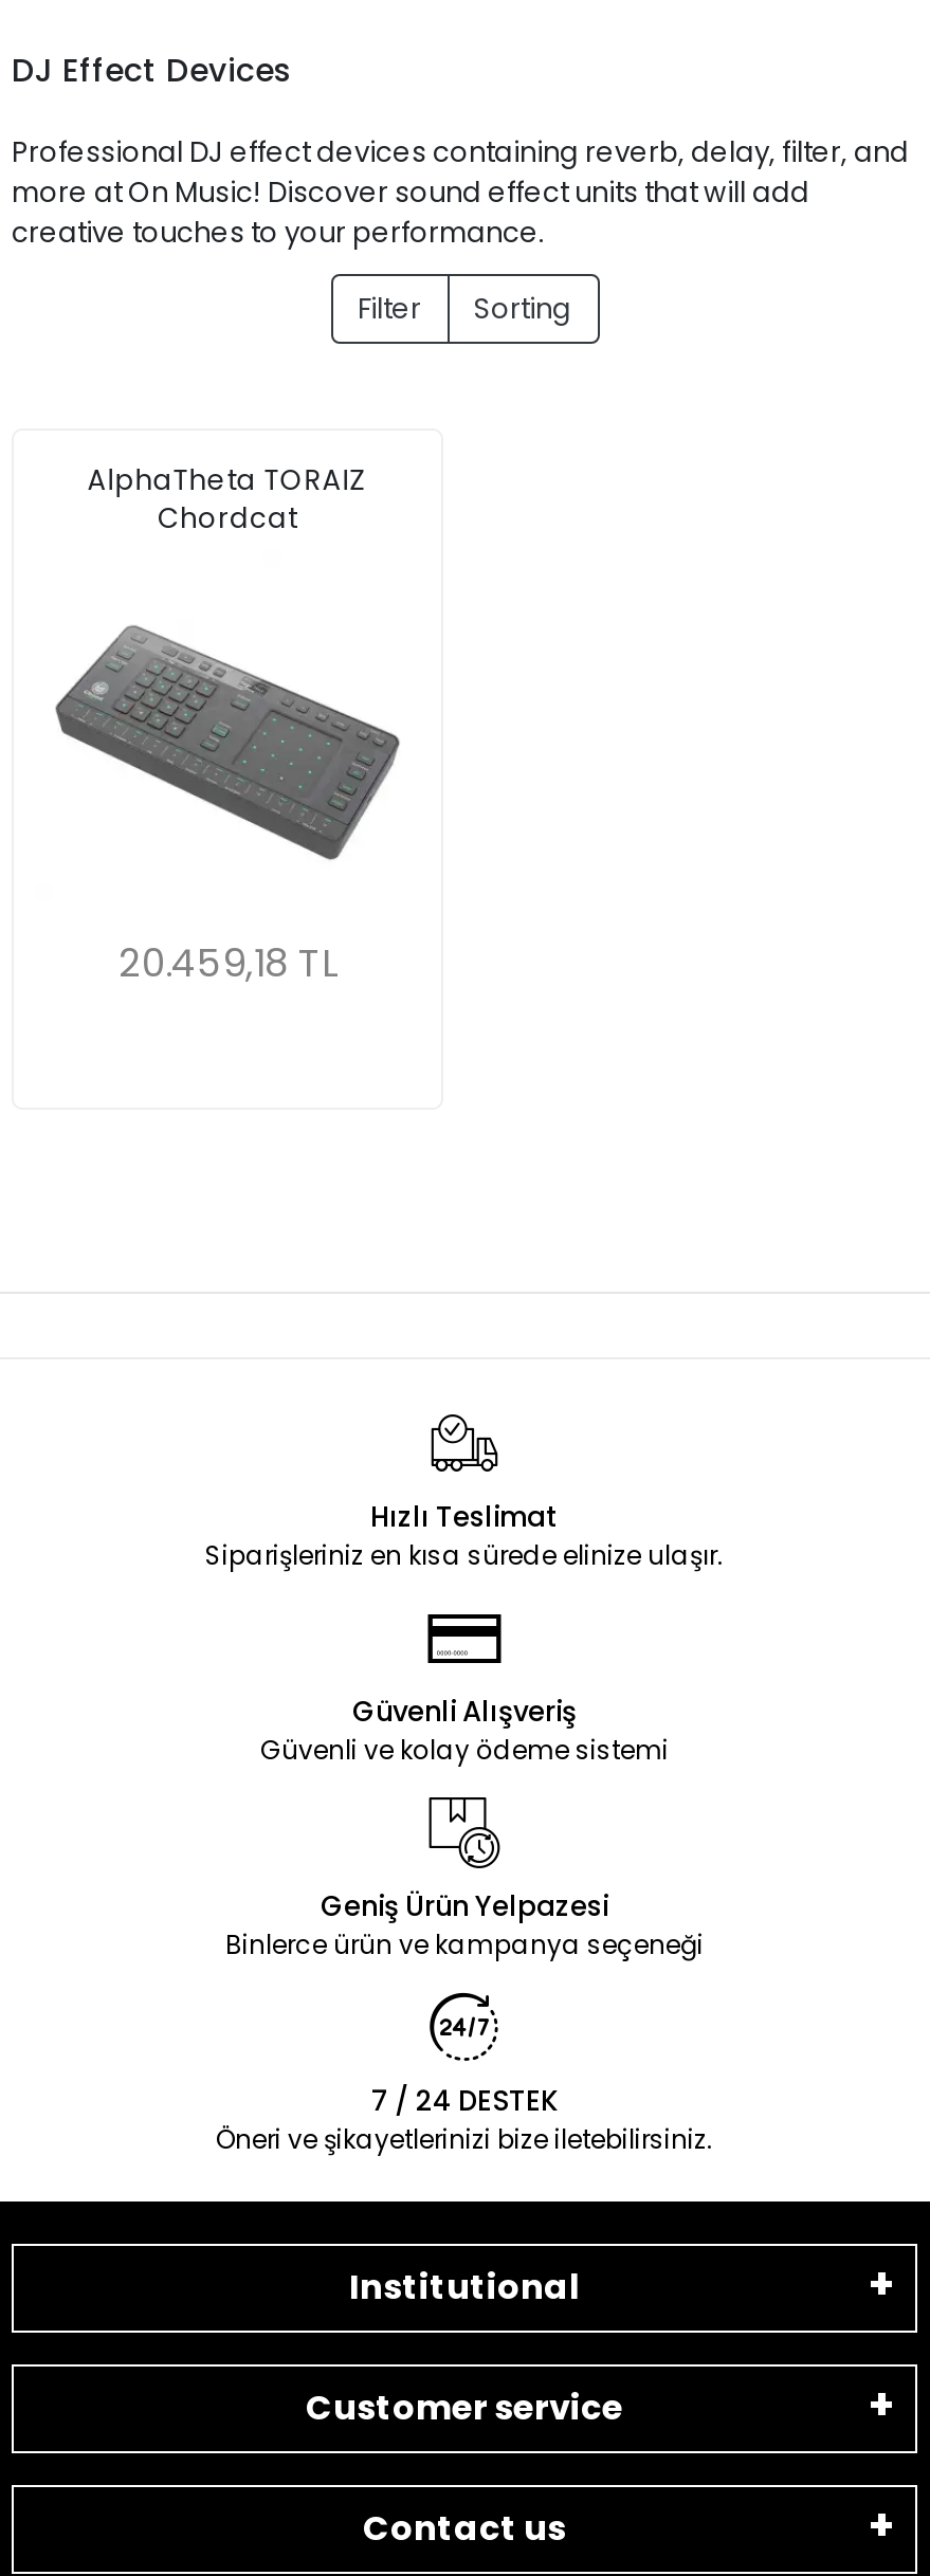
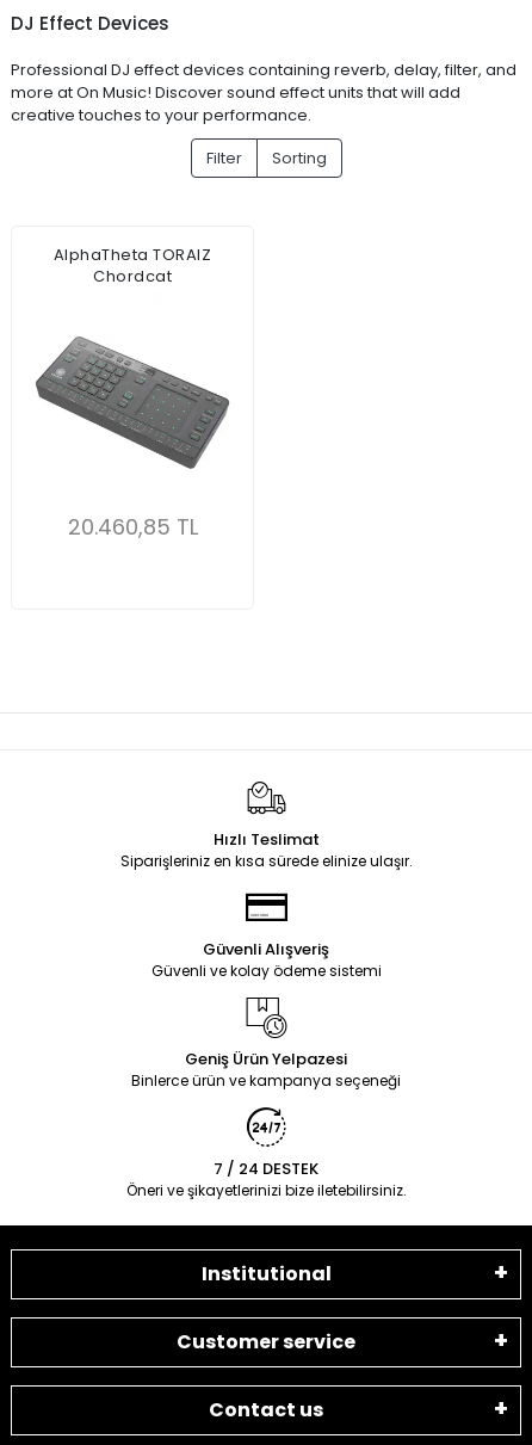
- 20.459,18 TL
+ 20.460,85 TL
